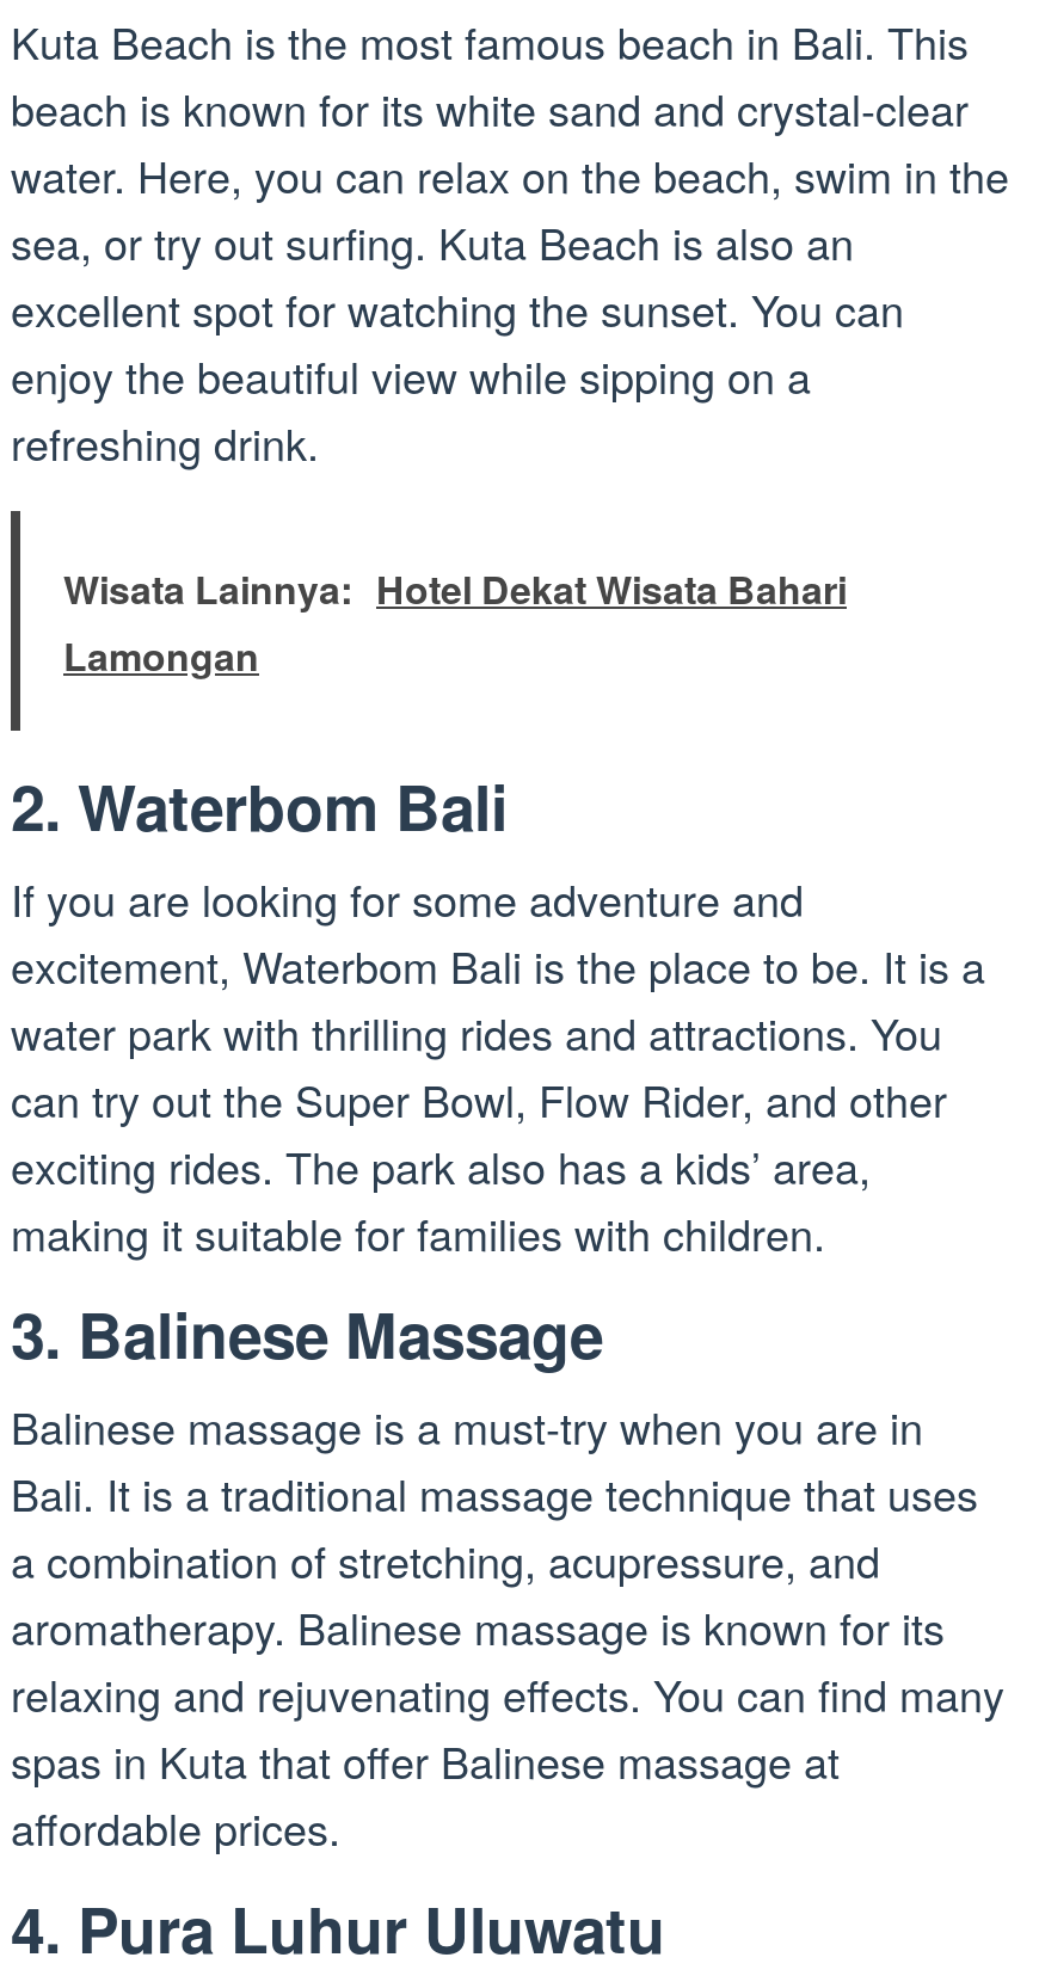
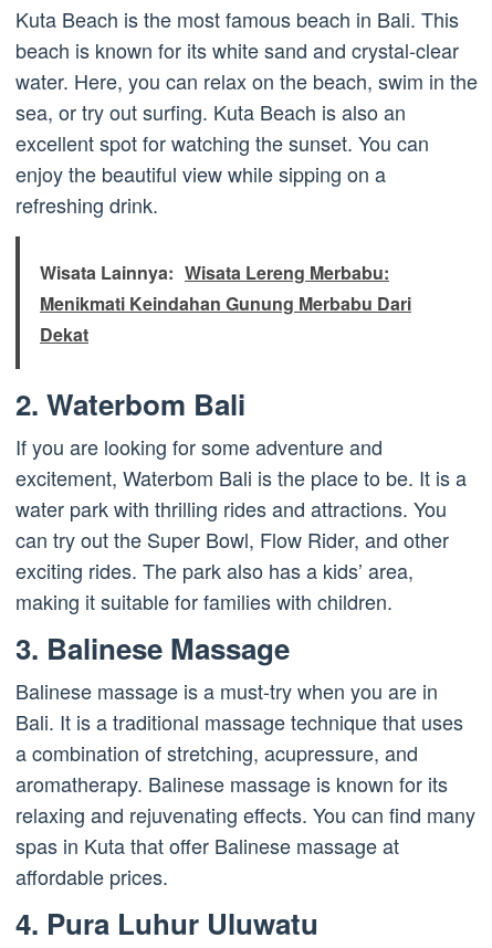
- Wisata Lainnya: Hotel Dekat Wisata Bahari
- Lamongan
+ Wisata Lainnya: Wisata Lereng Merbabu:
+ Menikmati Keindahan Gunung Merbabu Dari
+ Dekat
